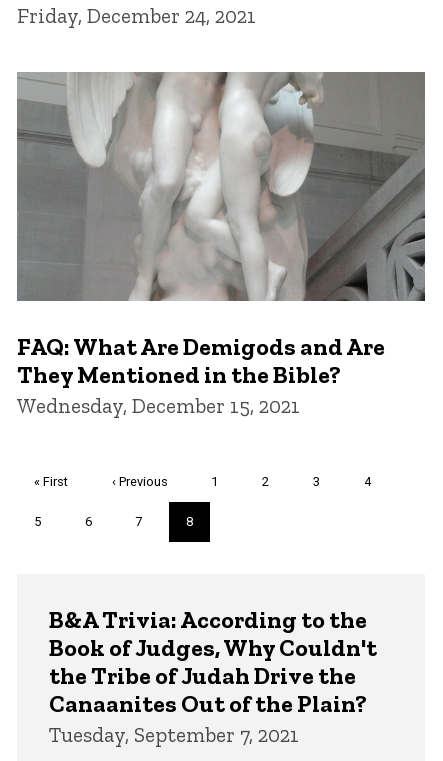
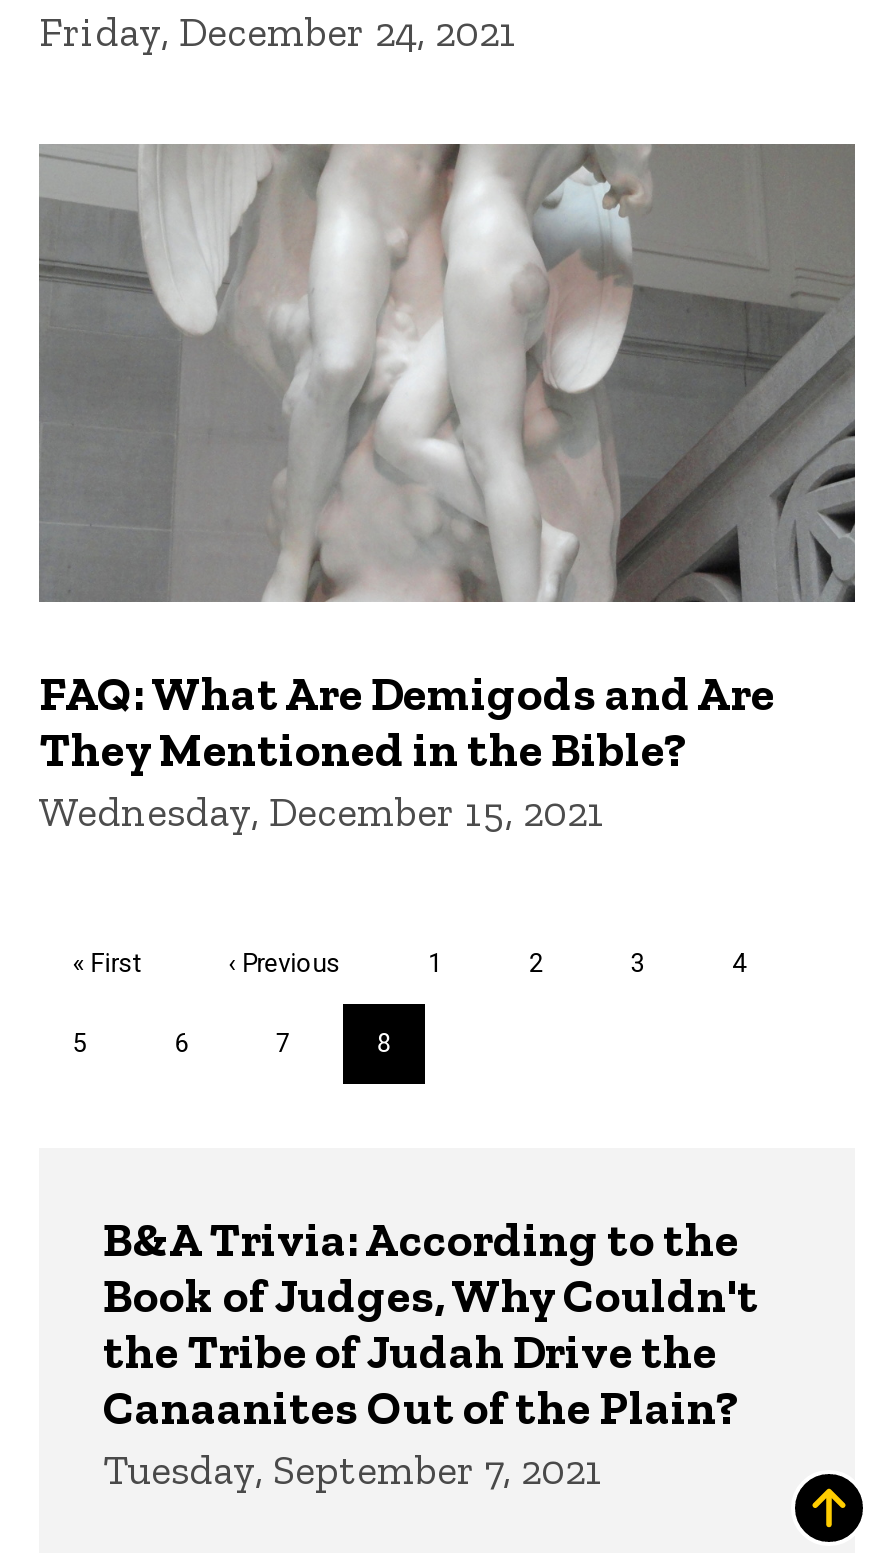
+ [image]
